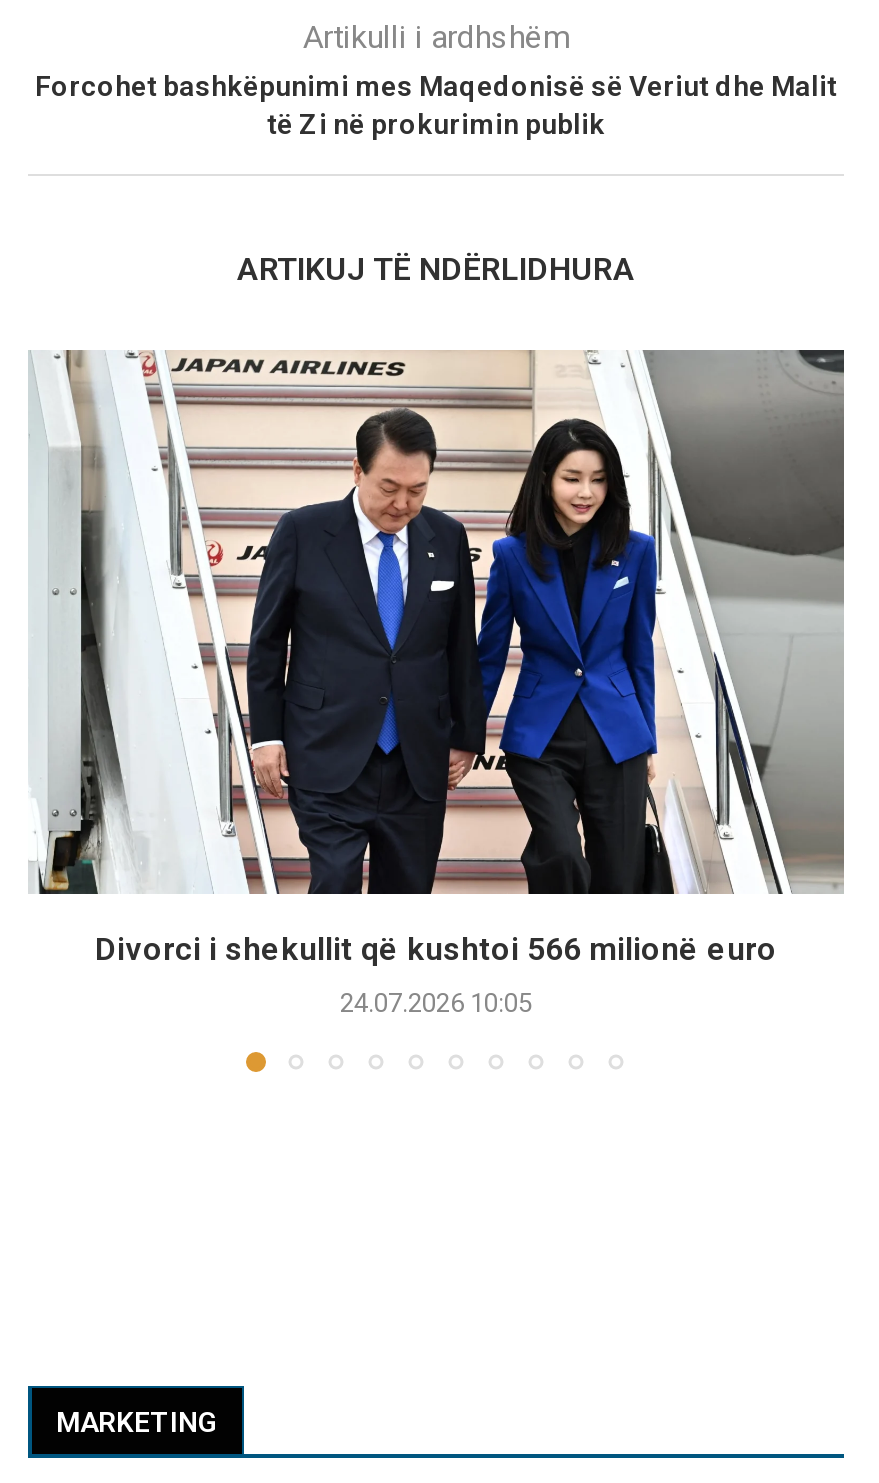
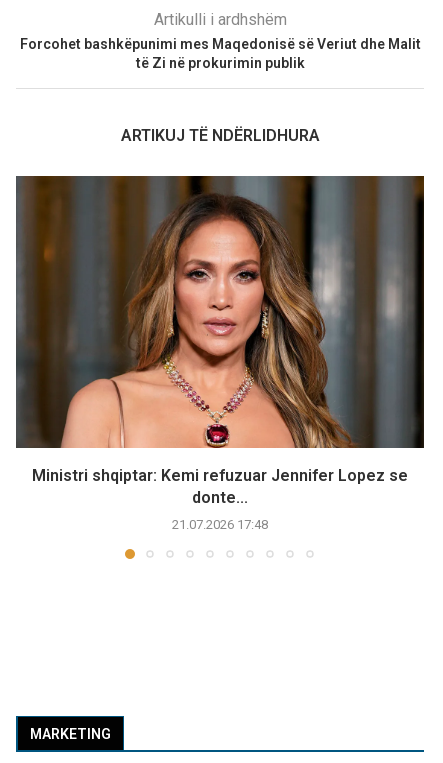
- [image]
- Divorci i shekullit që kushtoi 566 milionë euro
+ [image]
+ Ministri shqiptar: Kemi refuzuar Jennifer Lopez se
+ donte...

- 24.07.2026 10:05
+ 21.07.2026 17:48
